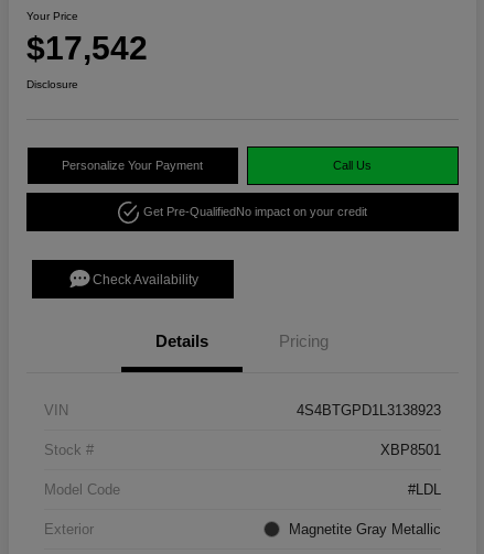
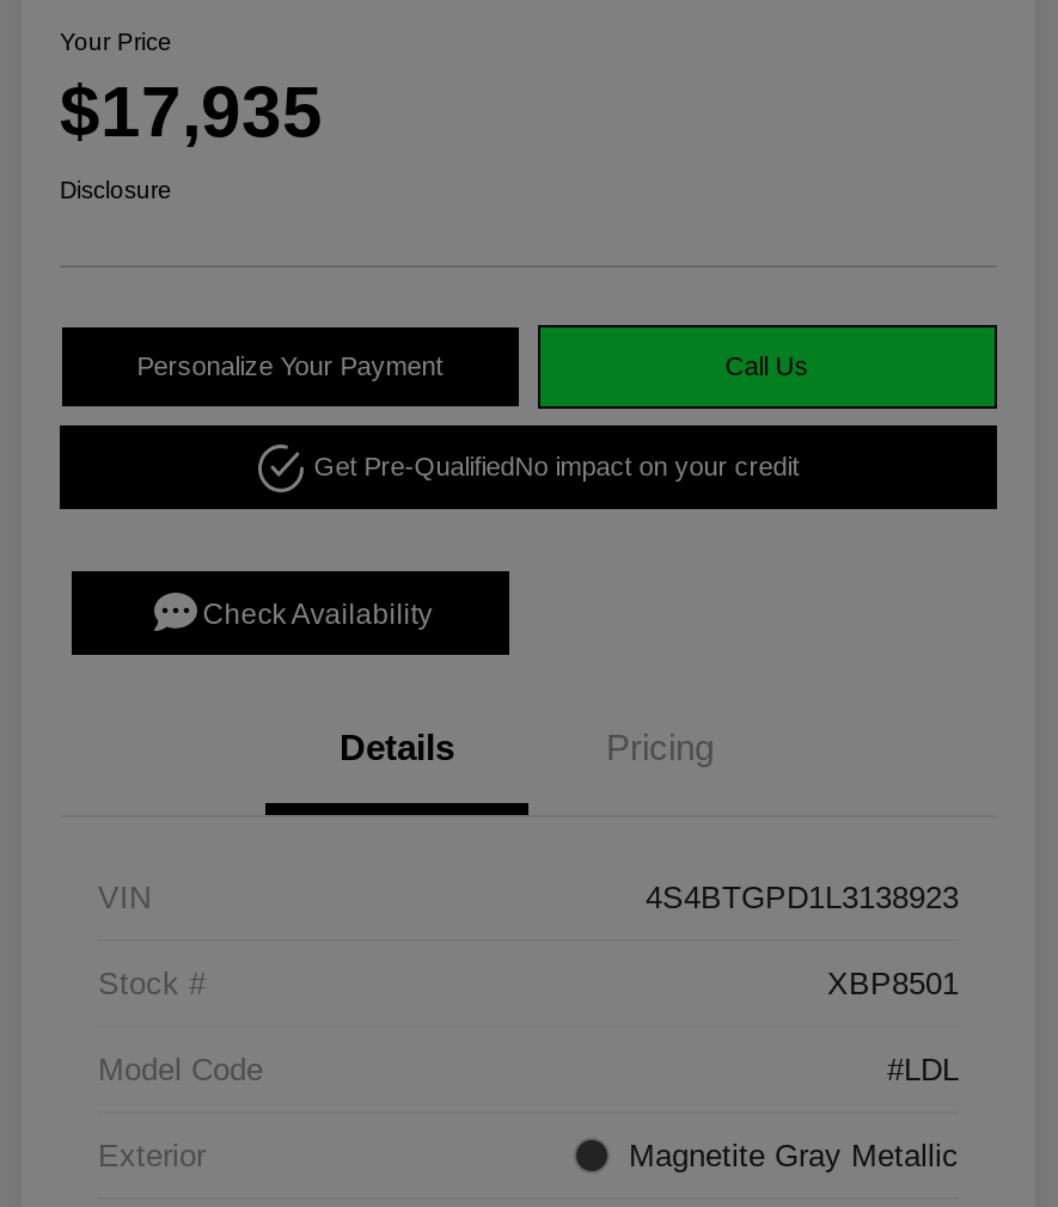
- $17,542
+ $17,935
